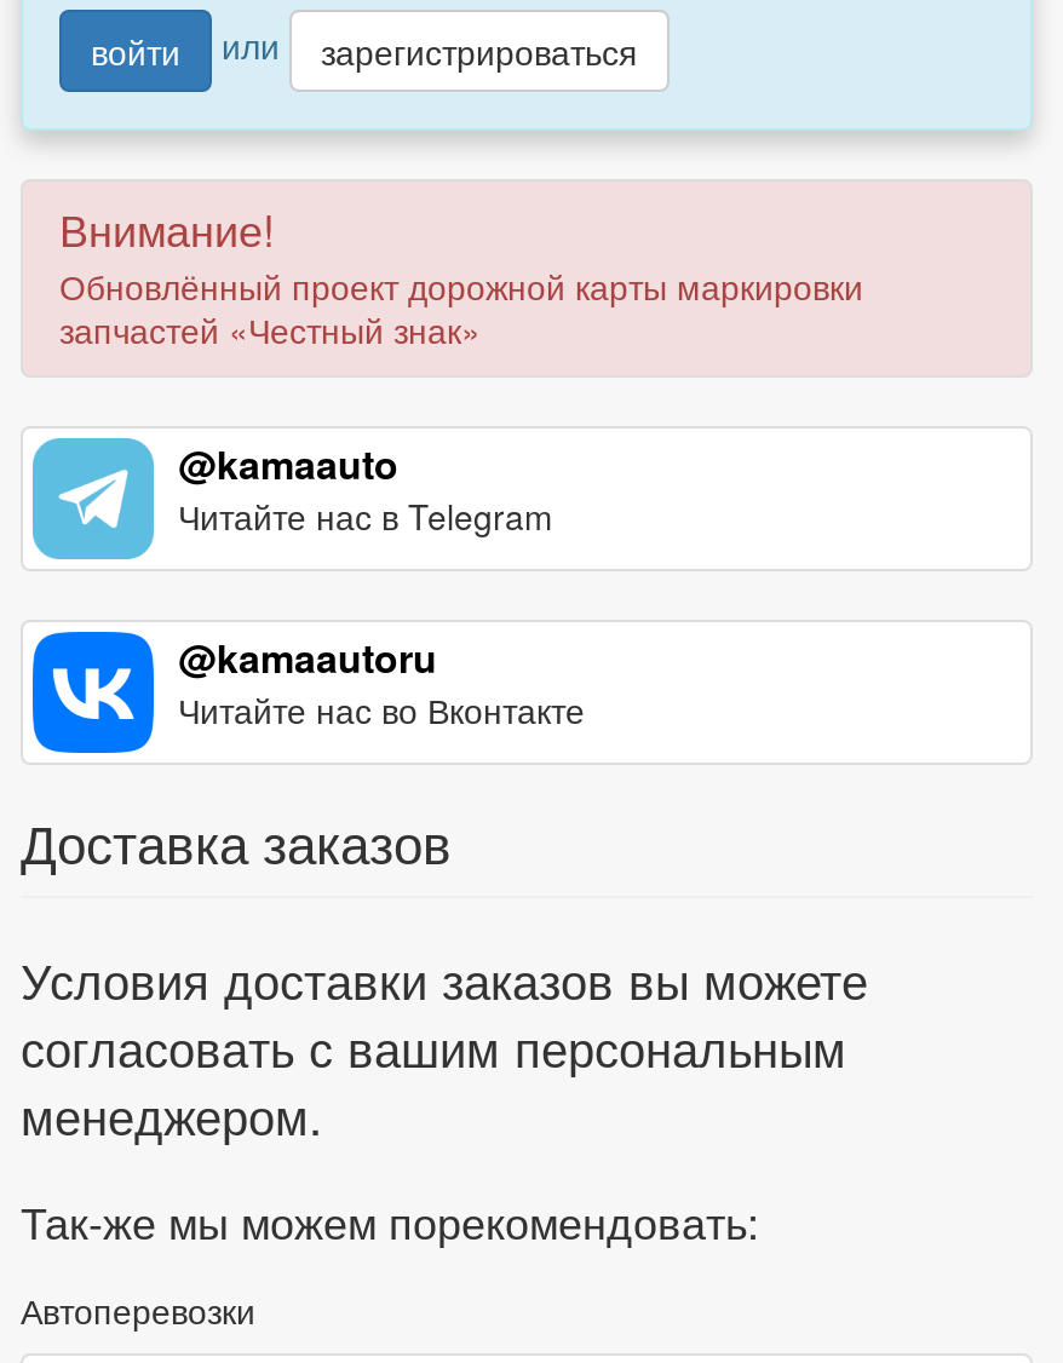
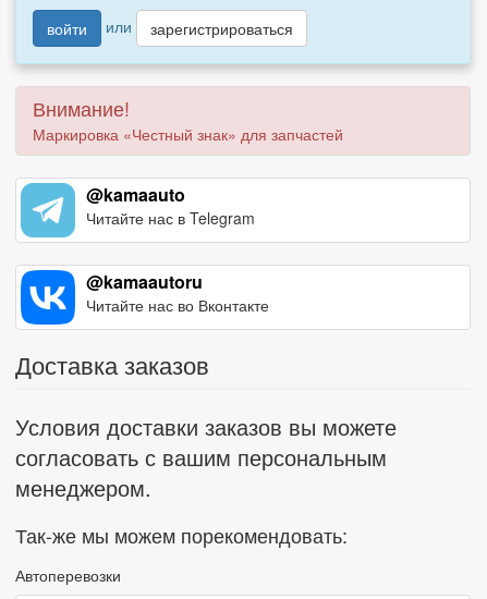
- Обновлённый проект дорожной карты маркировки
- запчастей «Честный знак»
+ Маркировка «Честный знак» для запчастей
